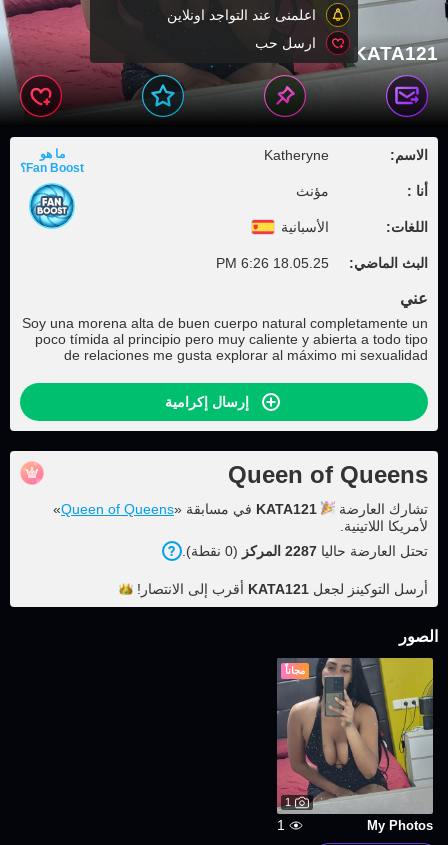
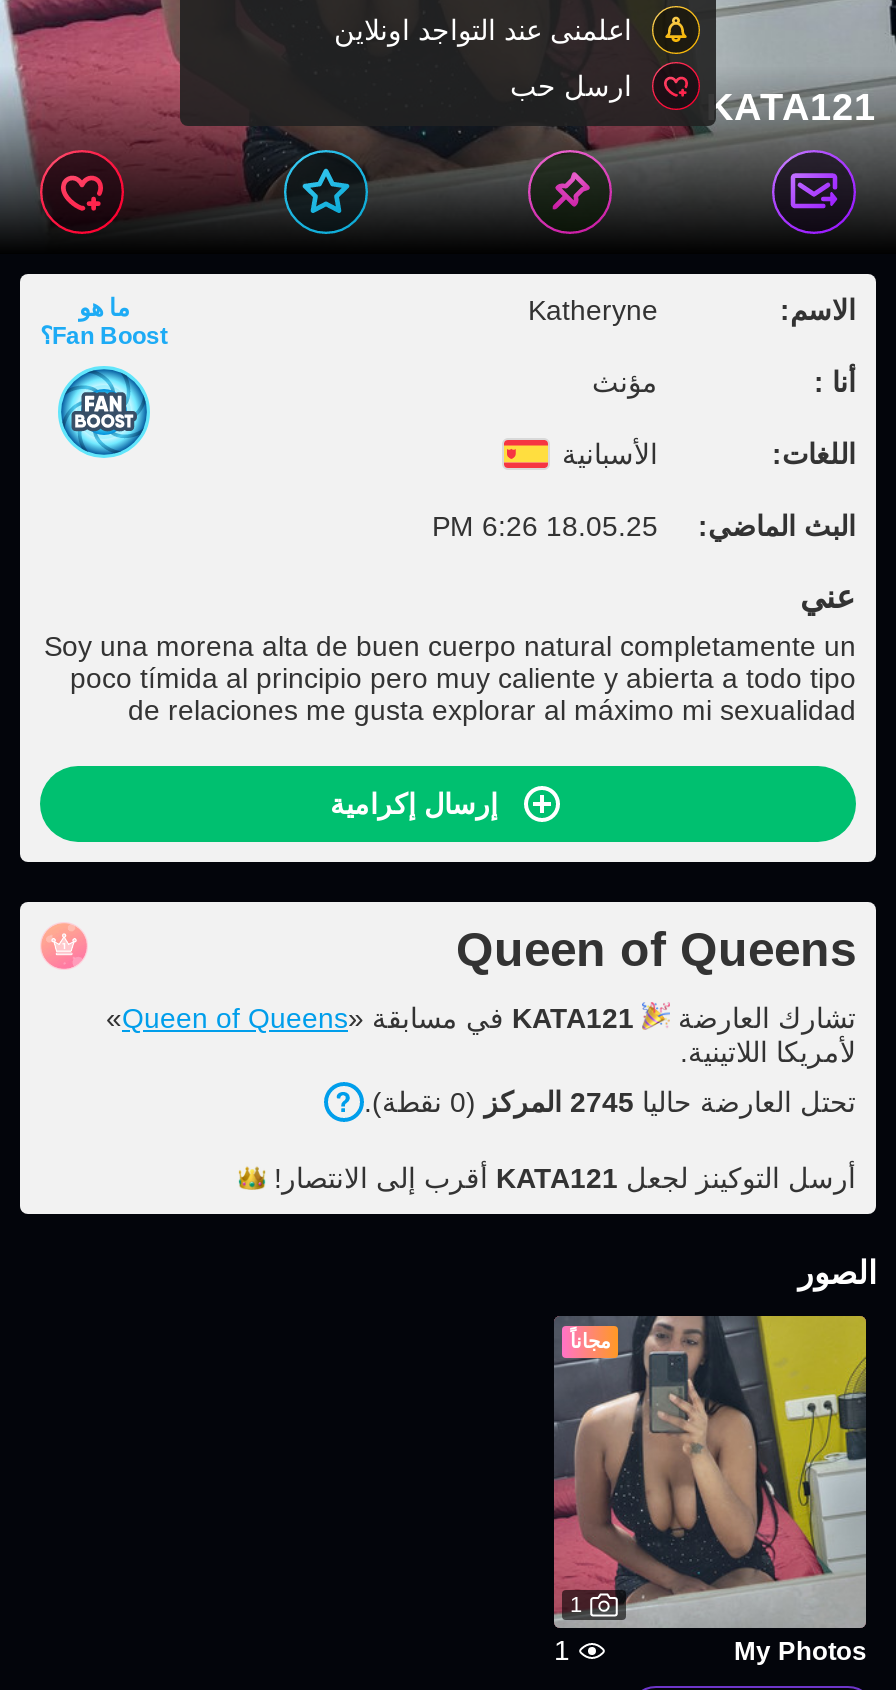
- تحتل العارضة حاليا 2287 المركز (0 نقطة).
+ تحتل العارضة حاليا 2745 المركز (0 نقطة).
